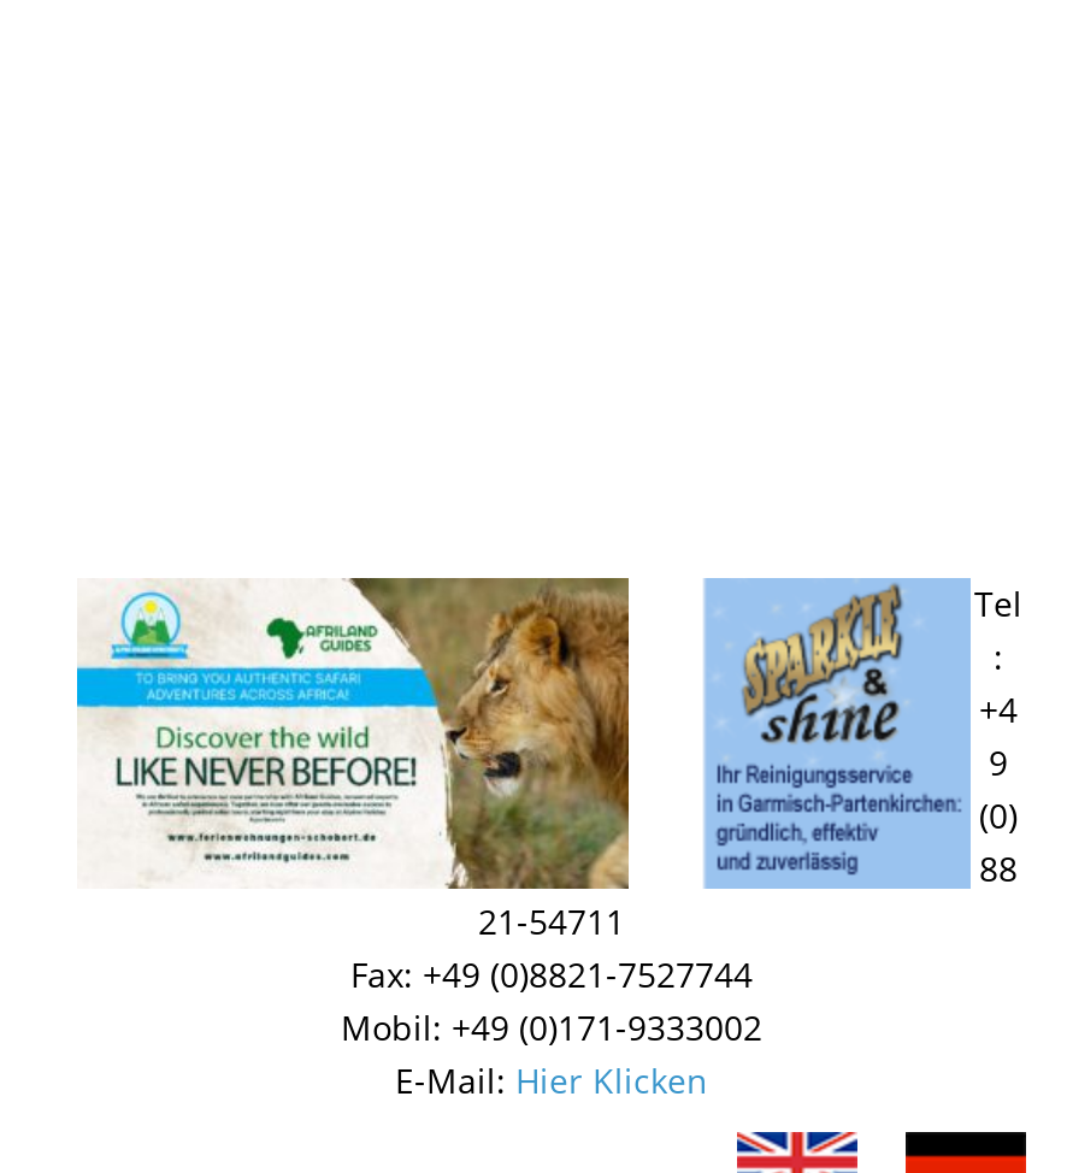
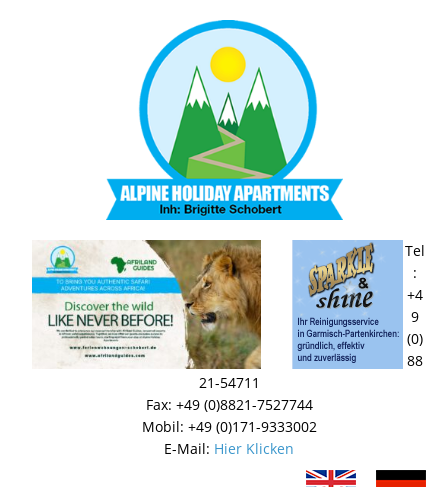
+ [image]
